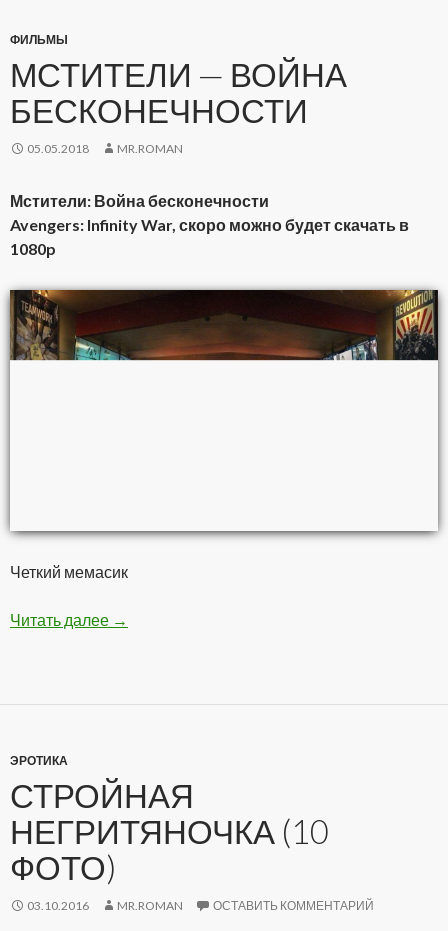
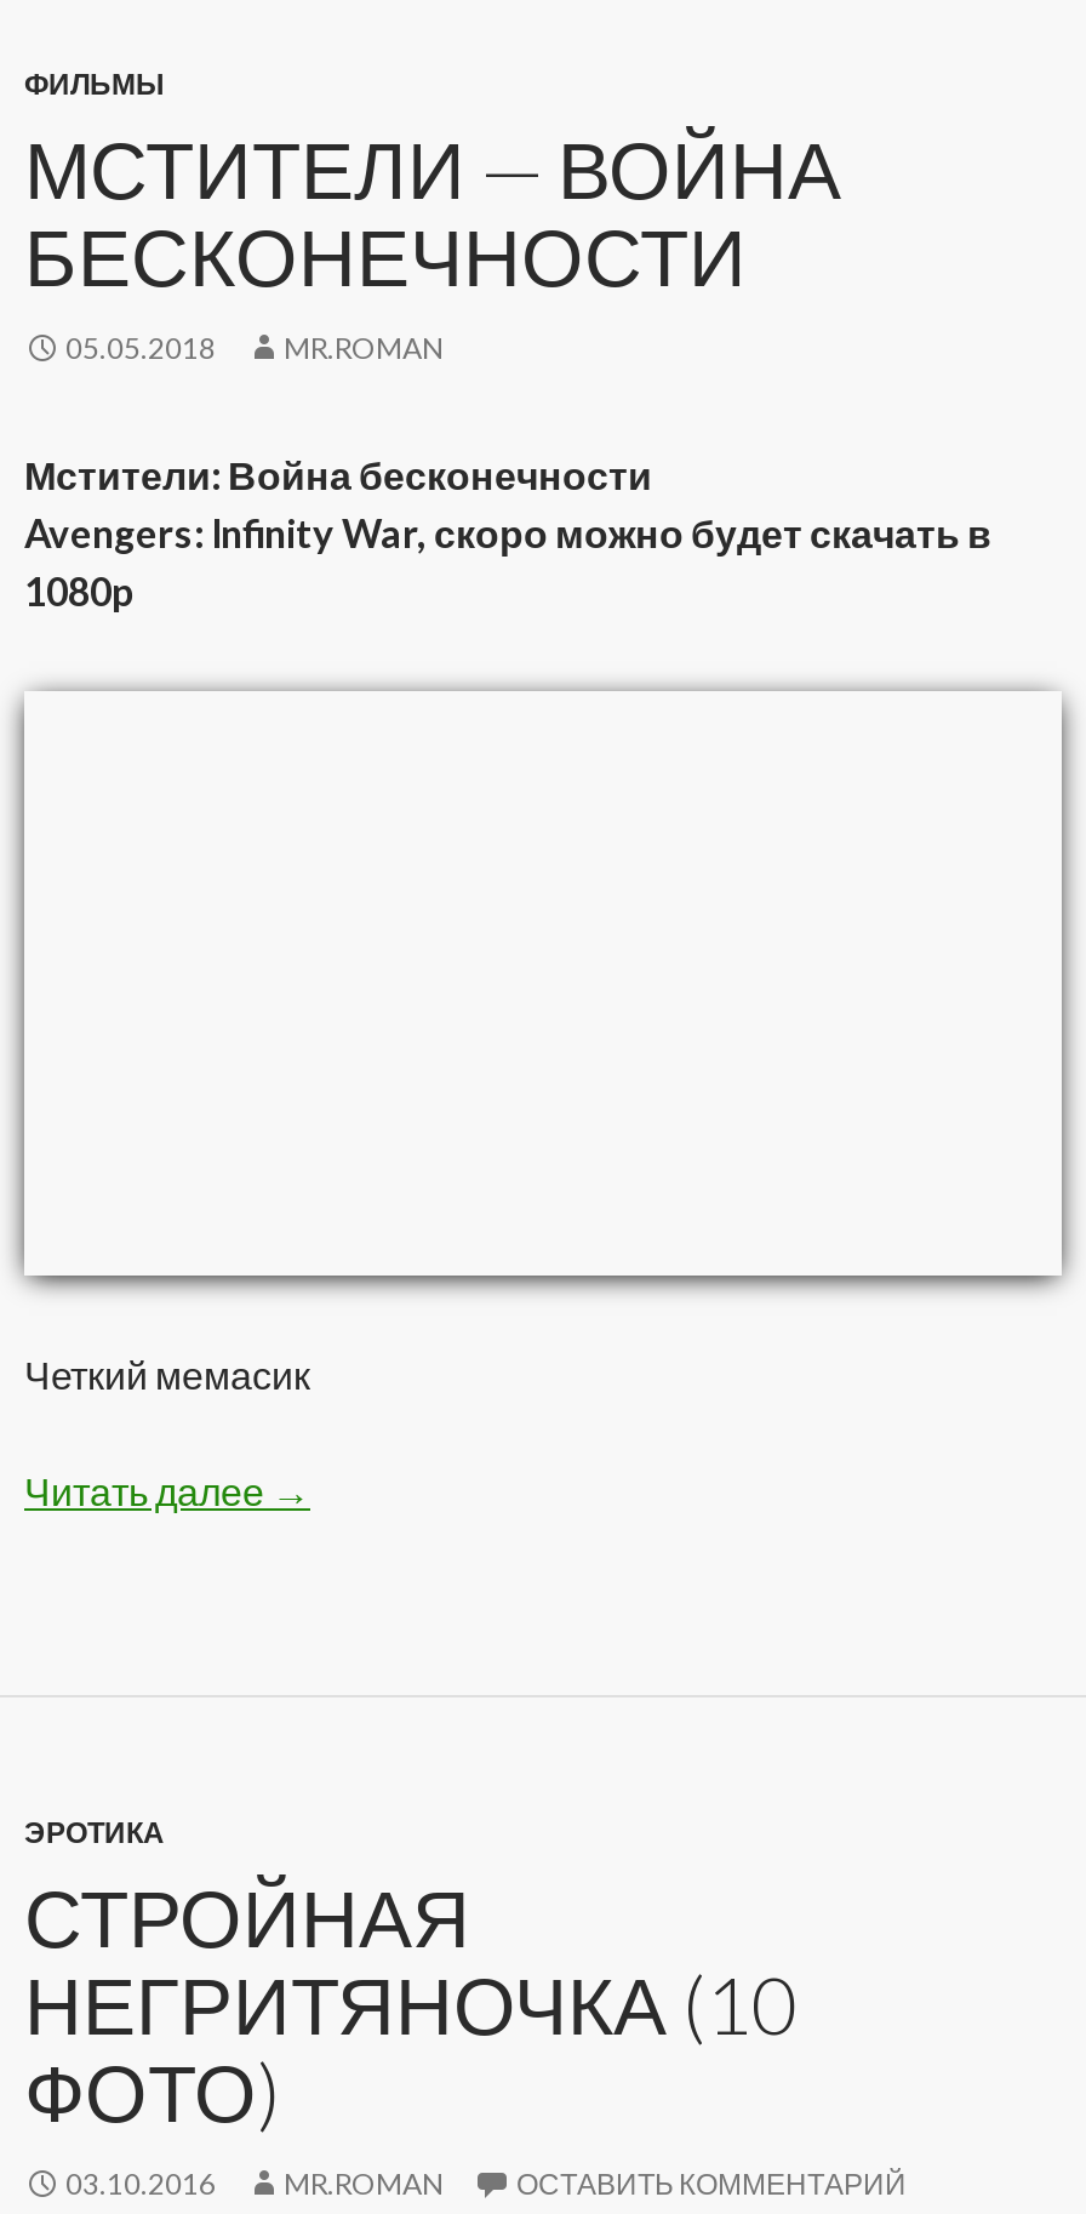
- [image]
